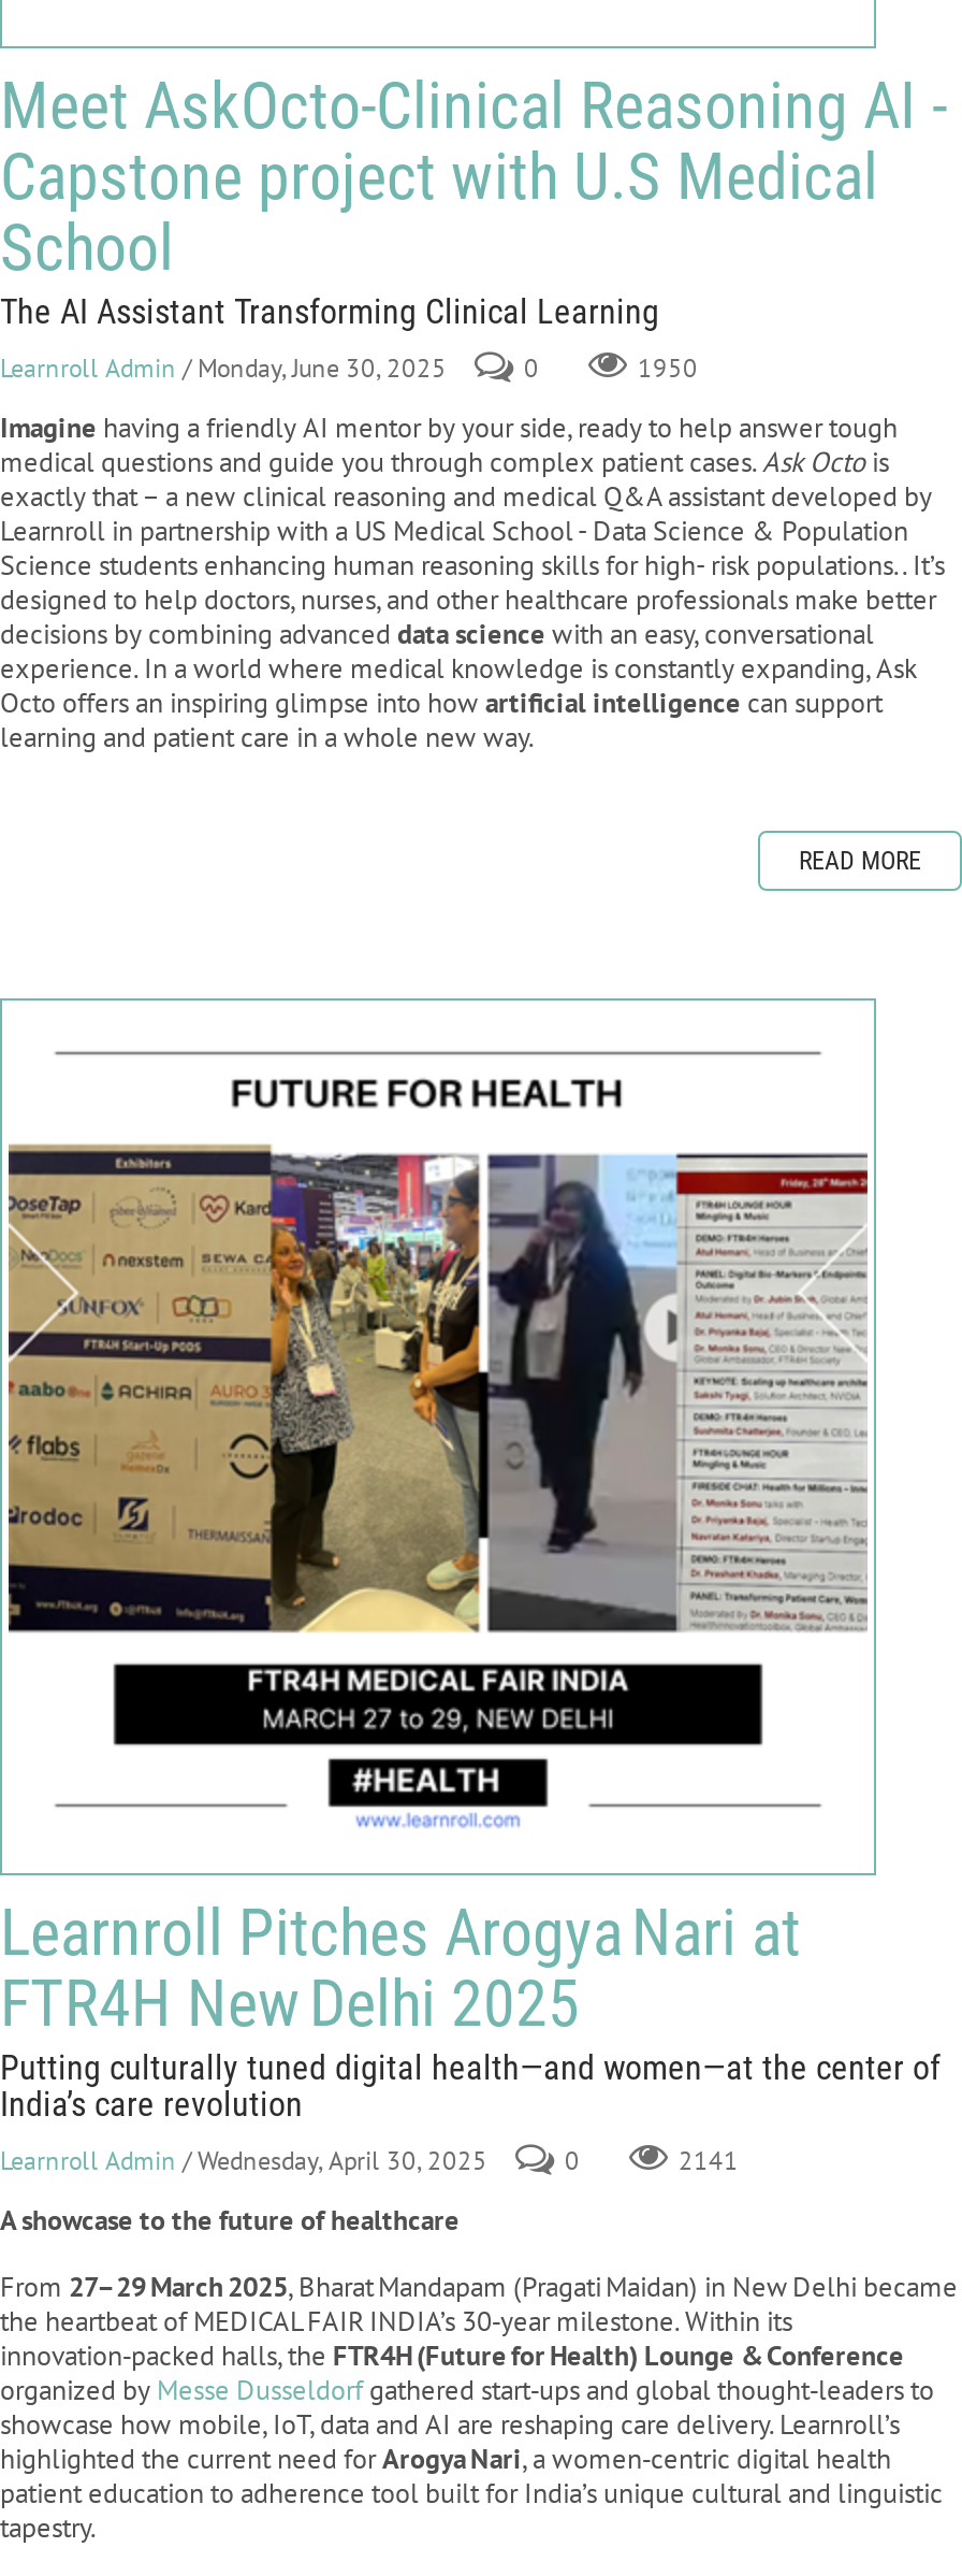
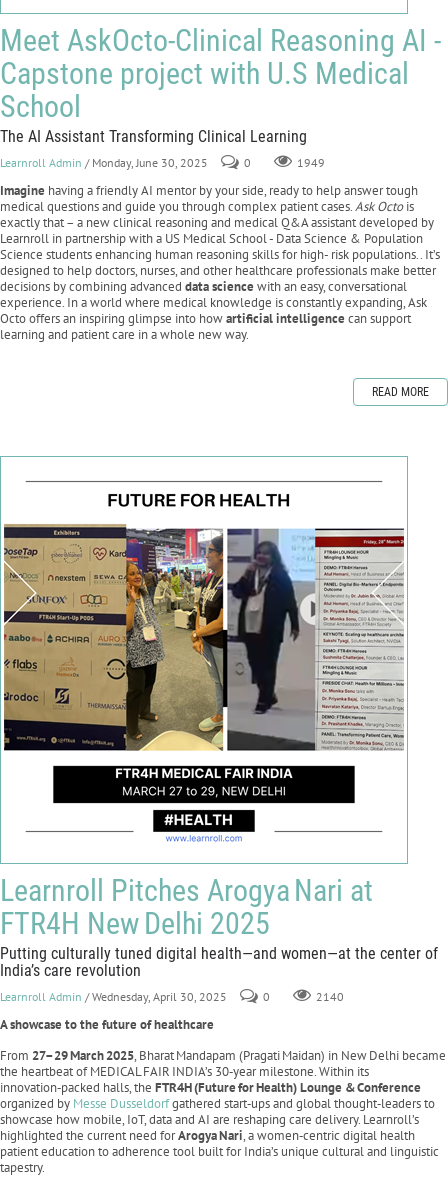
- 1950
+ 1949

- 2141
+ 2140
